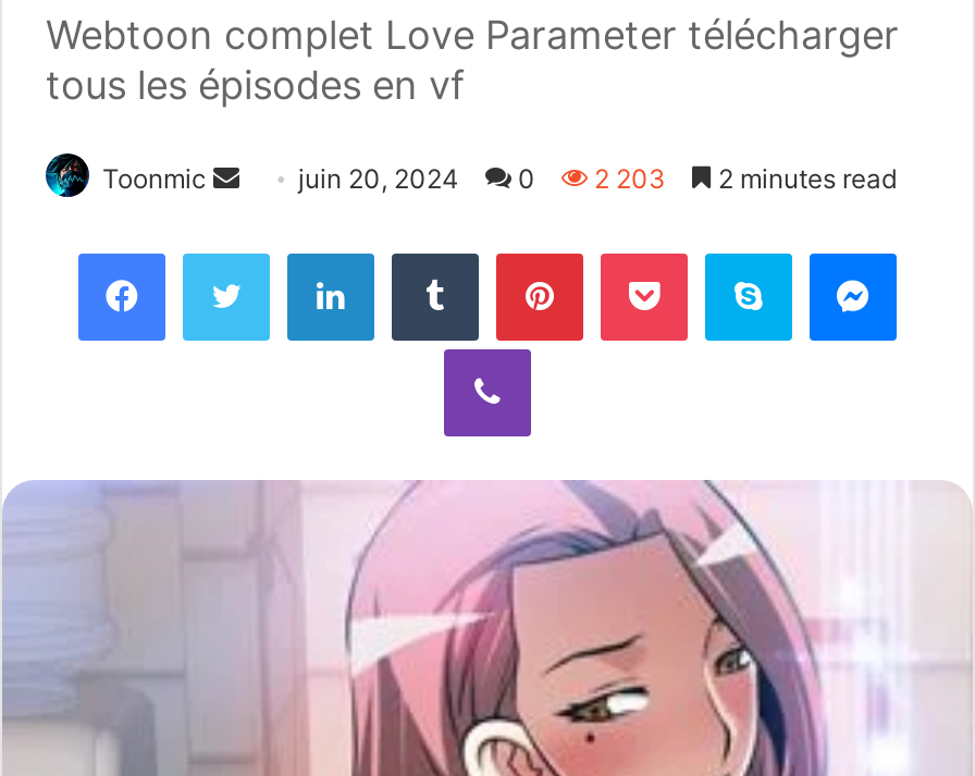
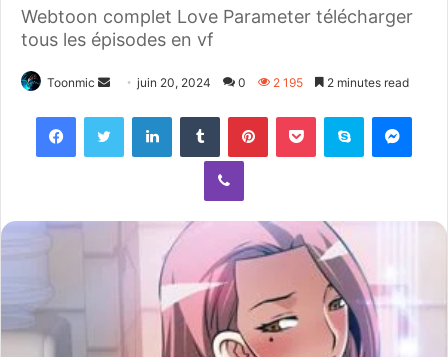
- 2 203
+ 2 195
